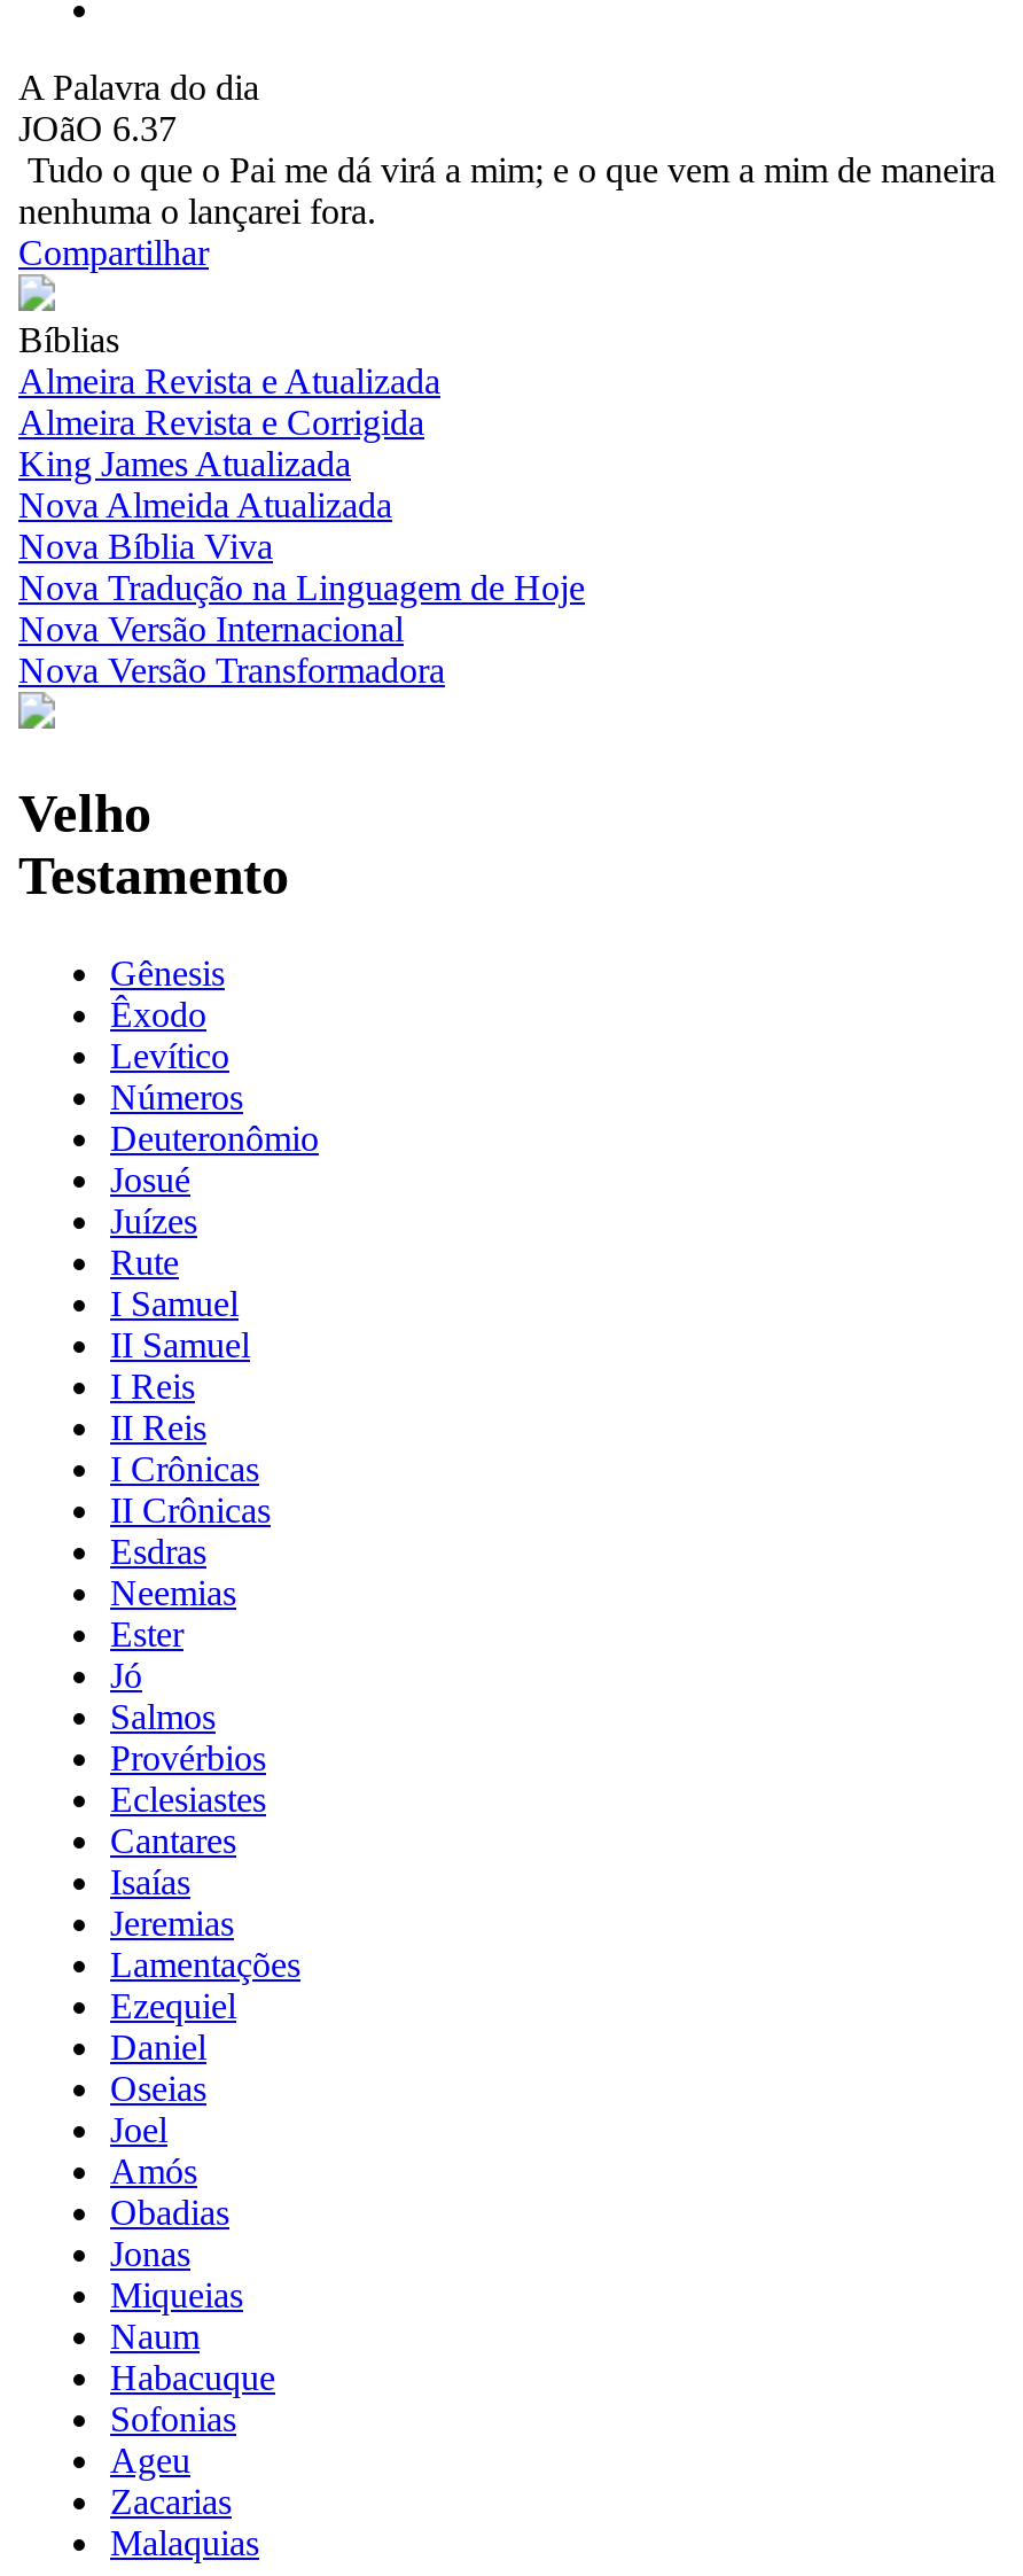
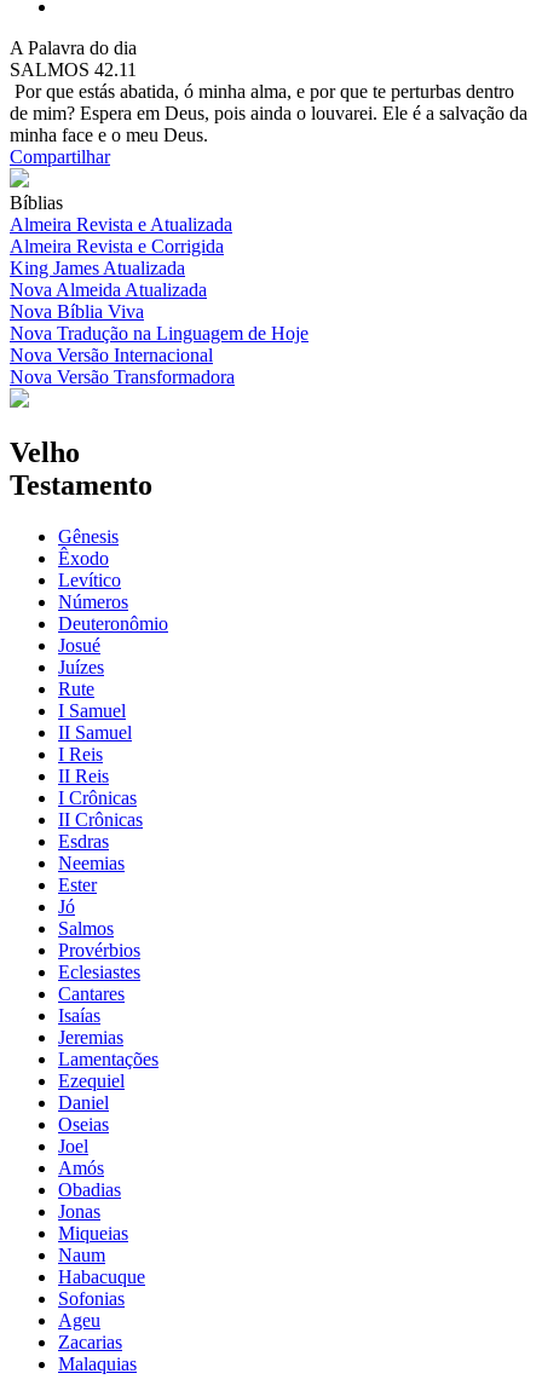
- JOãO 6.37
- Tudo o que o Pai me dá virá a mim; e o que vem a mim de maneira
- nenhuma o lançarei fora.
+ SALMOS 42.11
+ Por que estás abatida, ó minha alma, e por que te perturbas dentro
+ de mim? Espera em Deus, pois ainda o louvarei. Ele é a salvação da
+ minha face e o meu Deus.
